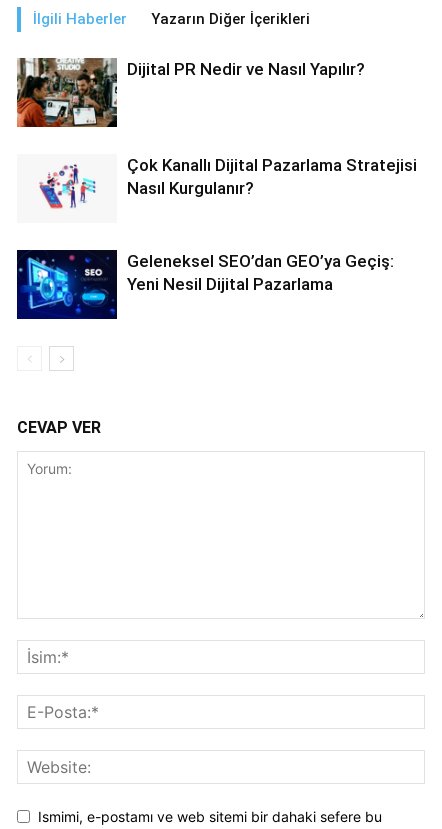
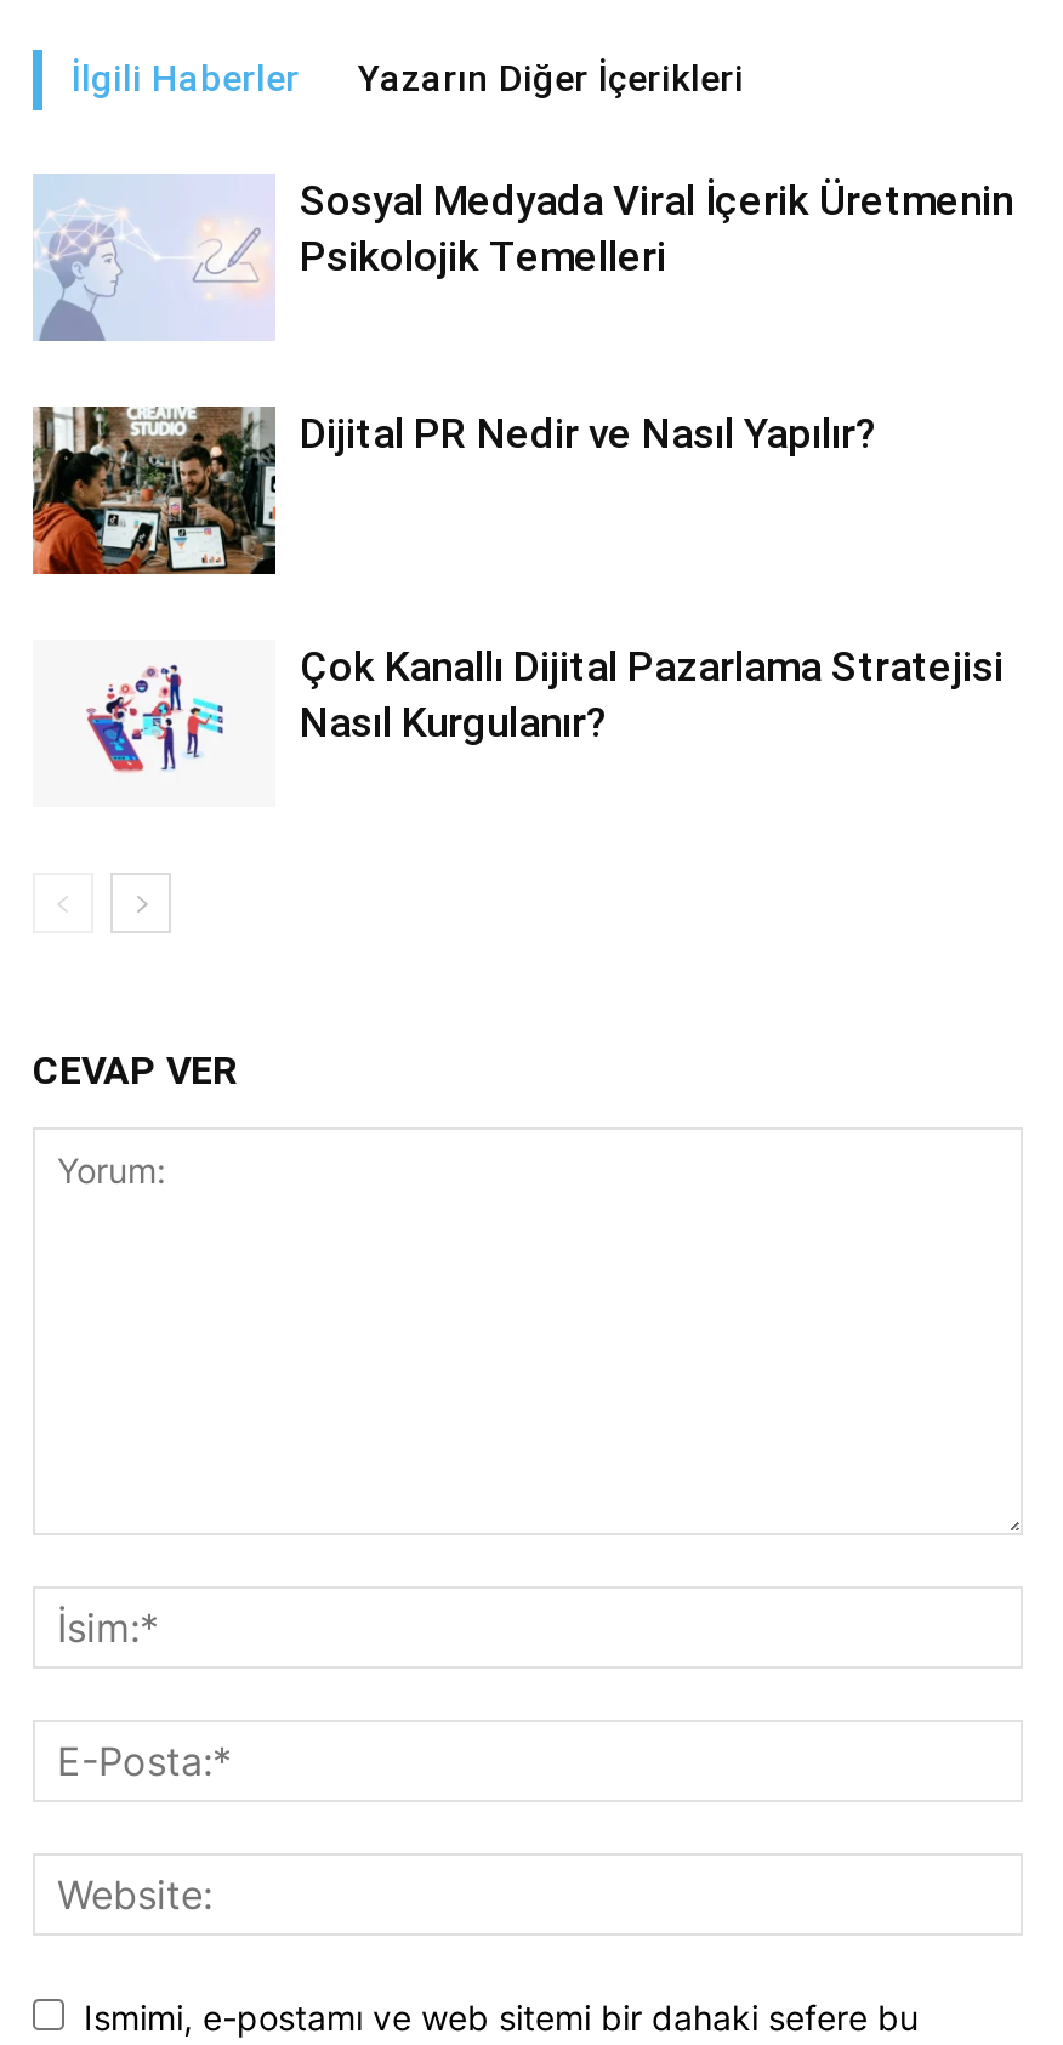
+ [image]
+ Sosyal Medyada Viral İçerik Üretmenin
+ Psikolojik Temelleri

moved down: [image] | Dijital PR Nedir ve Nasıl Yapılır? | Çok Kanallı Dijital Pazarlama Stratejisi | Nasıl Kurgulanır?

- [image]
- Geleneksel SEO’dan GEO’ya Geçiş:
- Yeni Nesil Dijital Pazarlama
